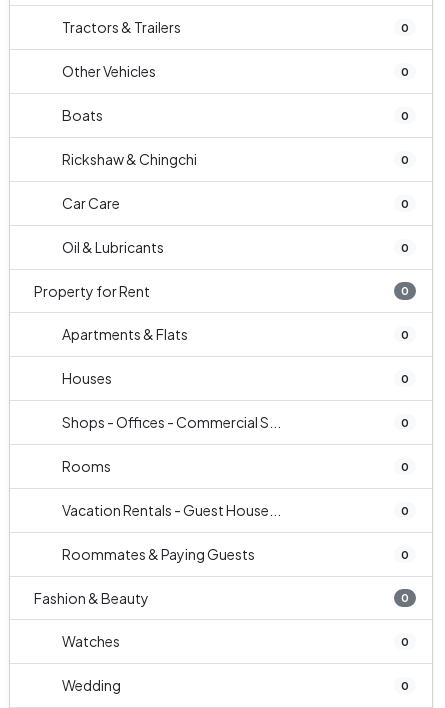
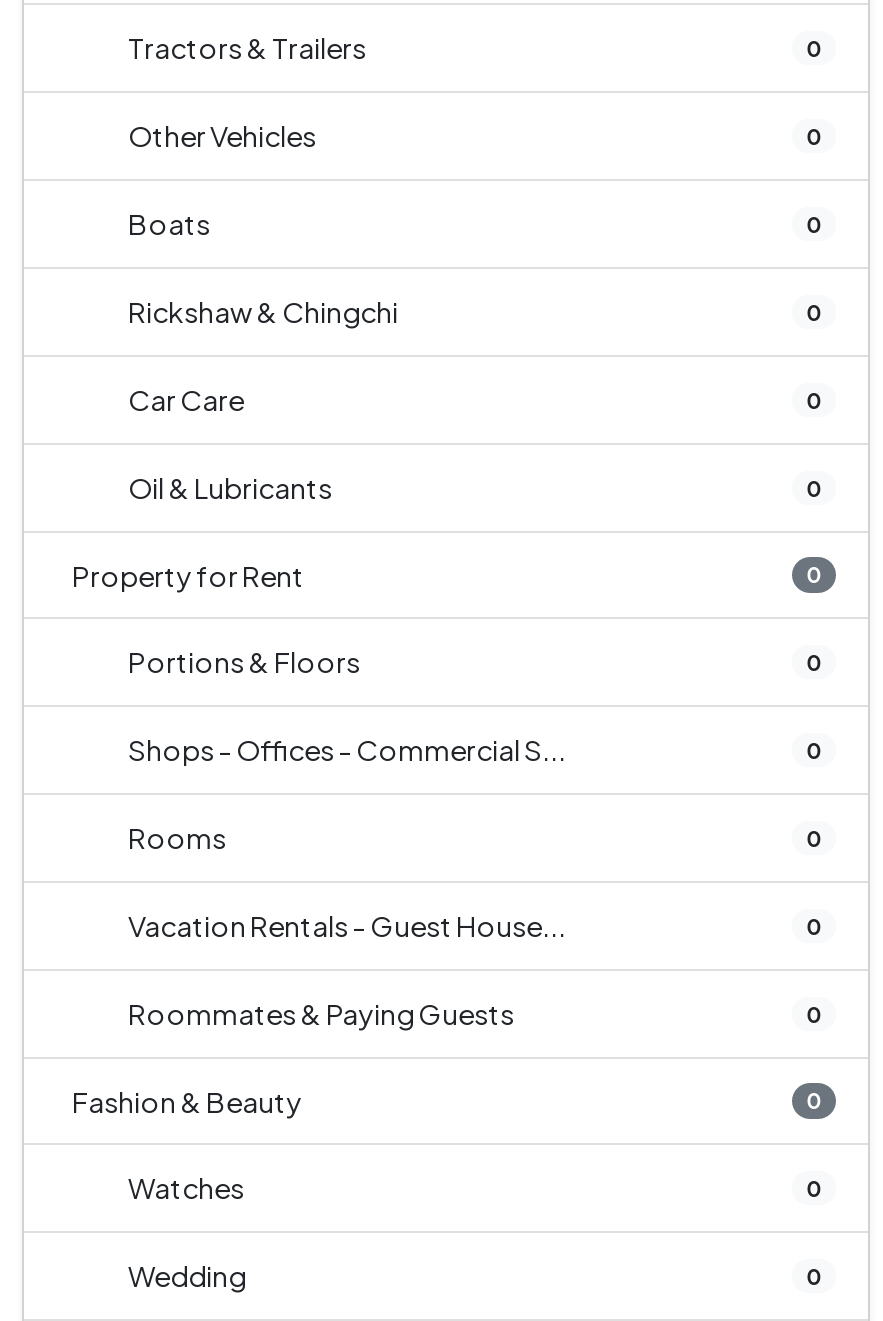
- Apartments & Flats
- 0
- Houses
+ Portions & Floors
